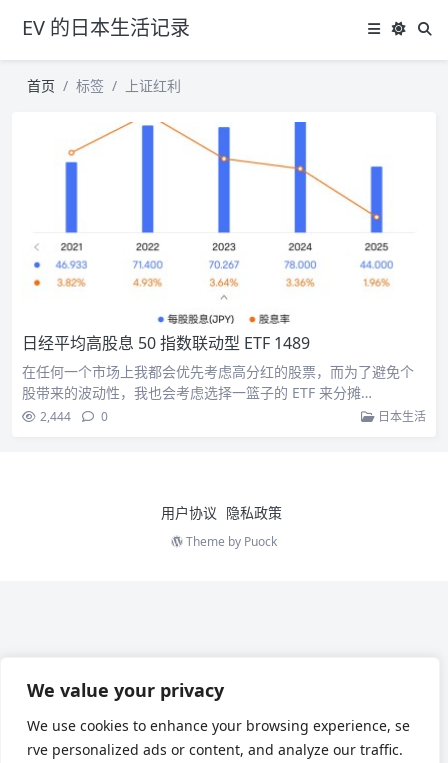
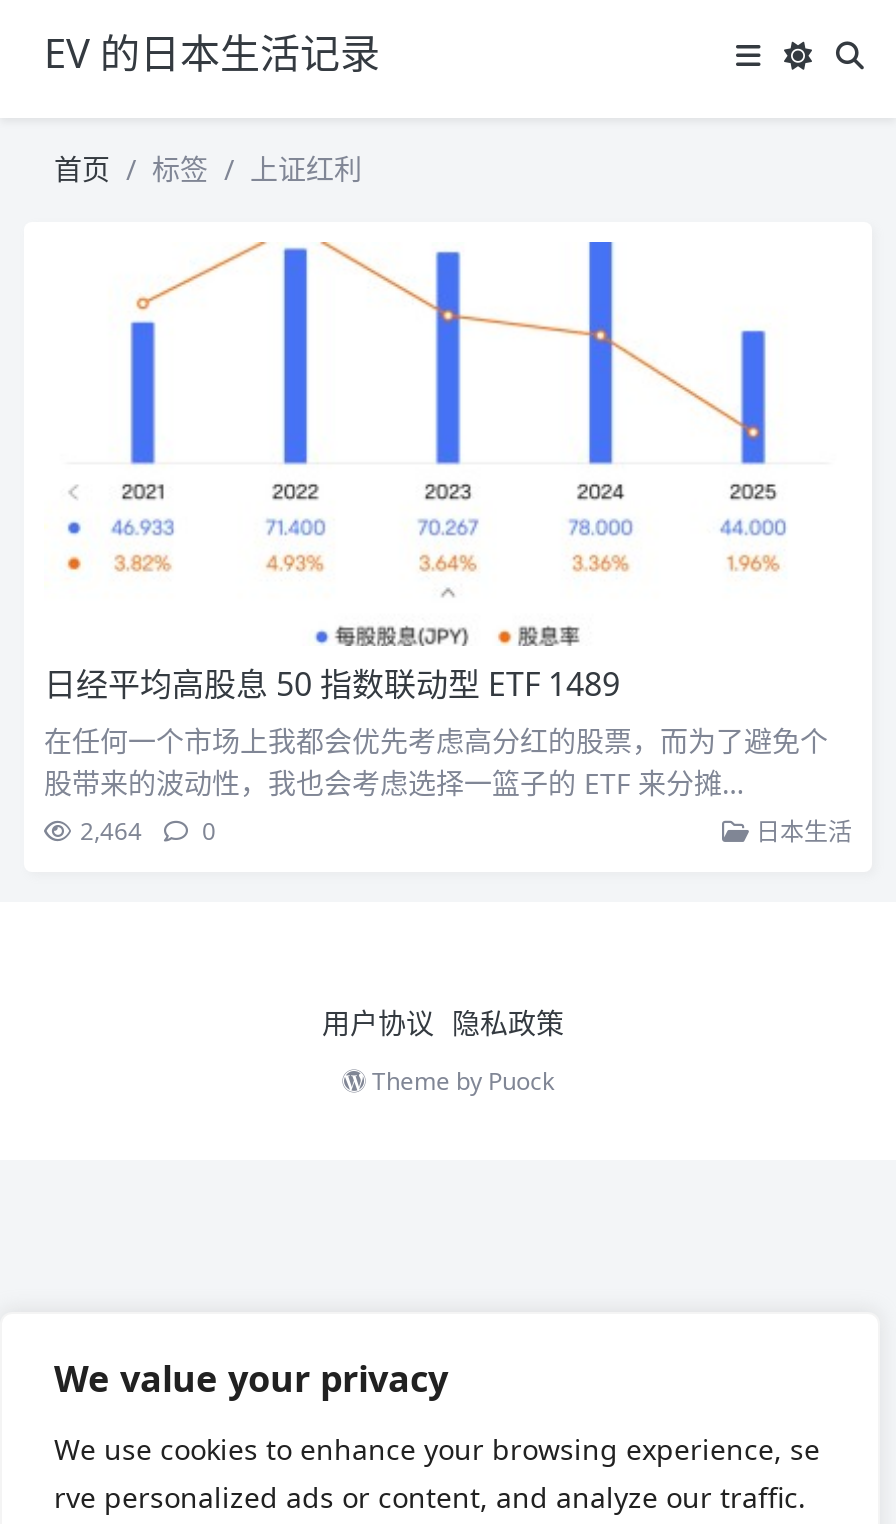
- 2,444 0
+ 2,464 0
